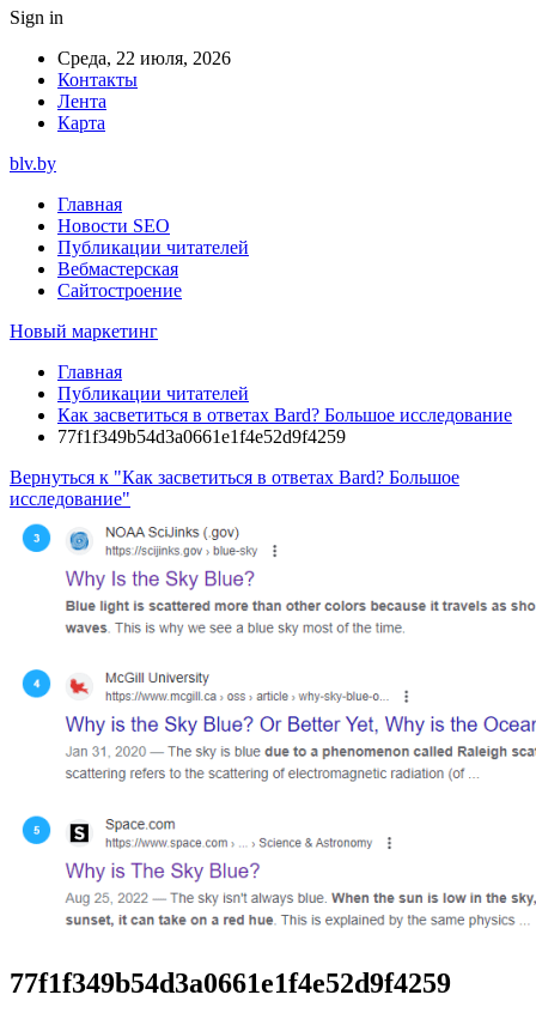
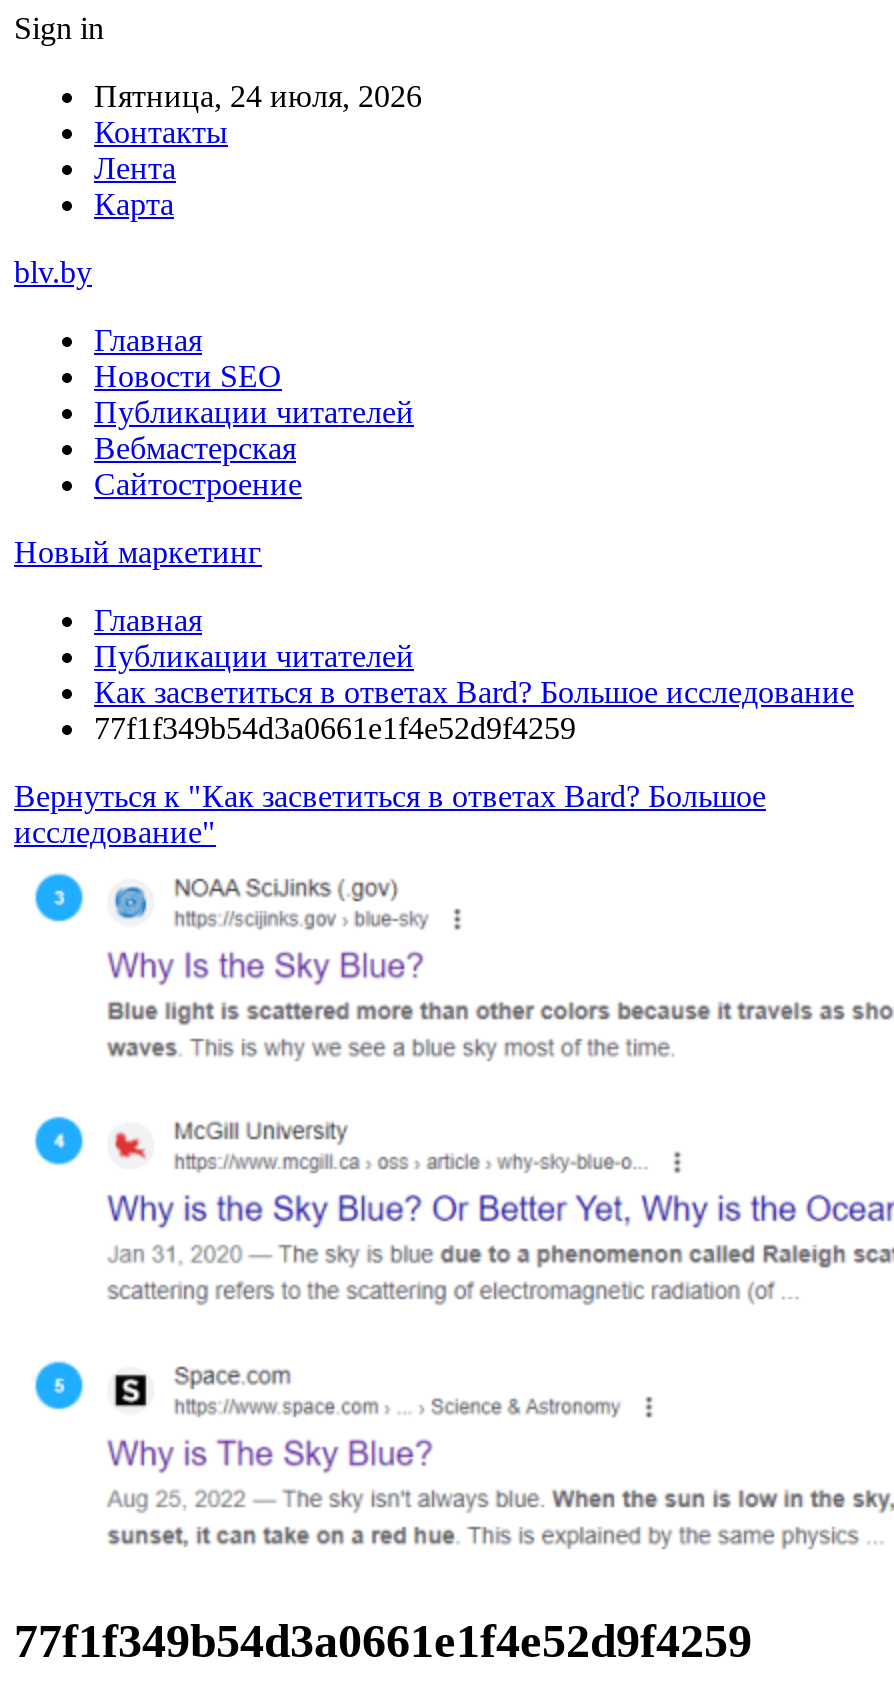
- Среда, 22 июля, 2026
+ Пятница, 24 июля, 2026
